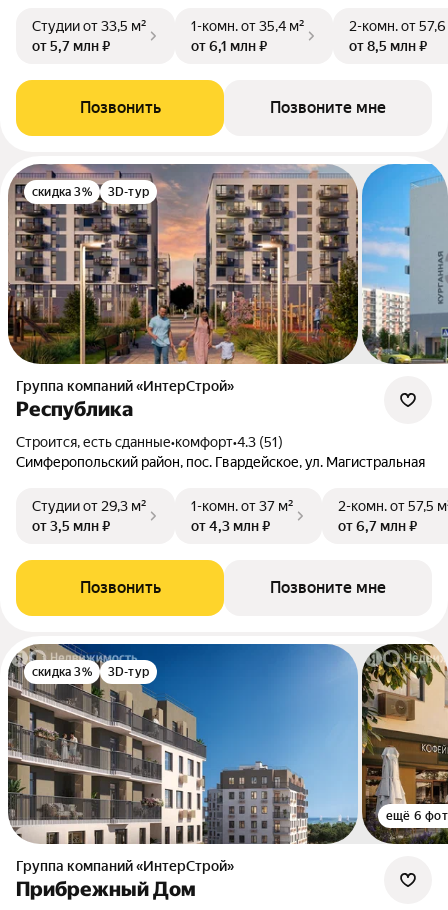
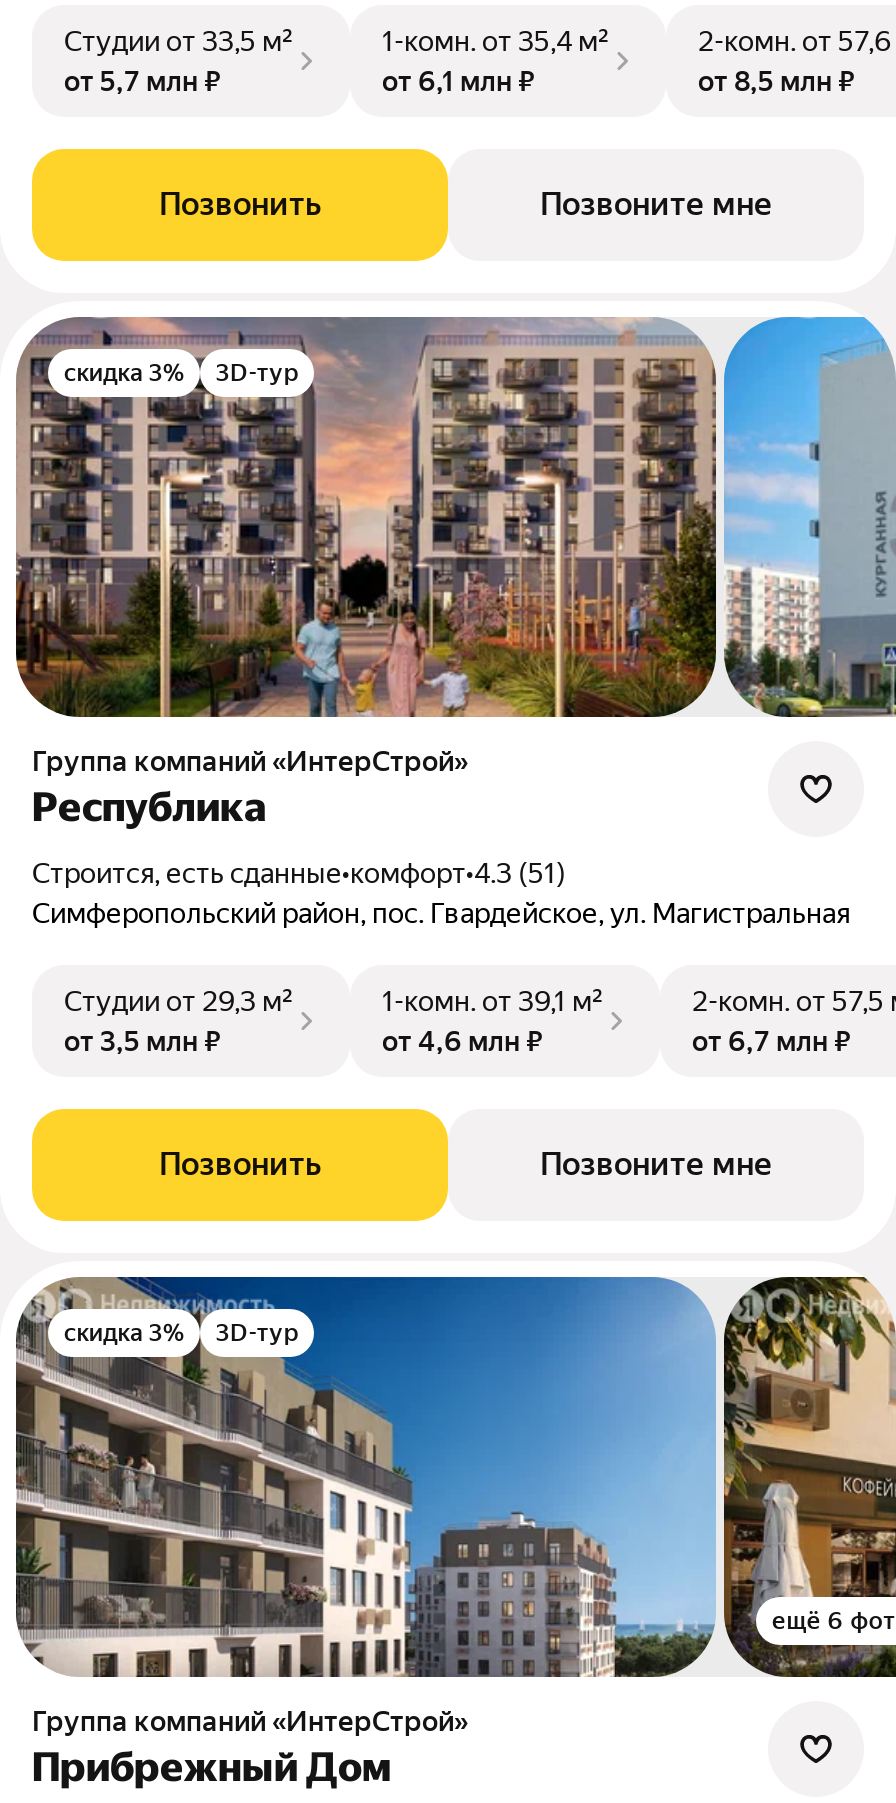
- 1-комн. от 37 м²
+ 1-комн. от 39,1 м²

- от 4,3 млн ₽
+ от 4,6 млн ₽
